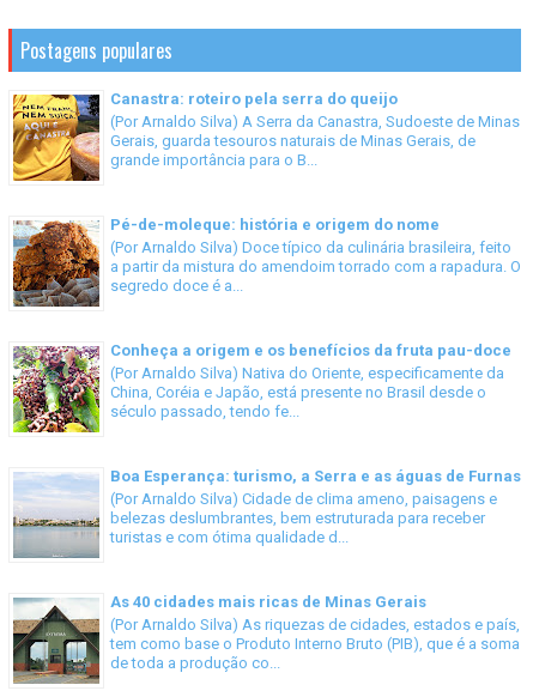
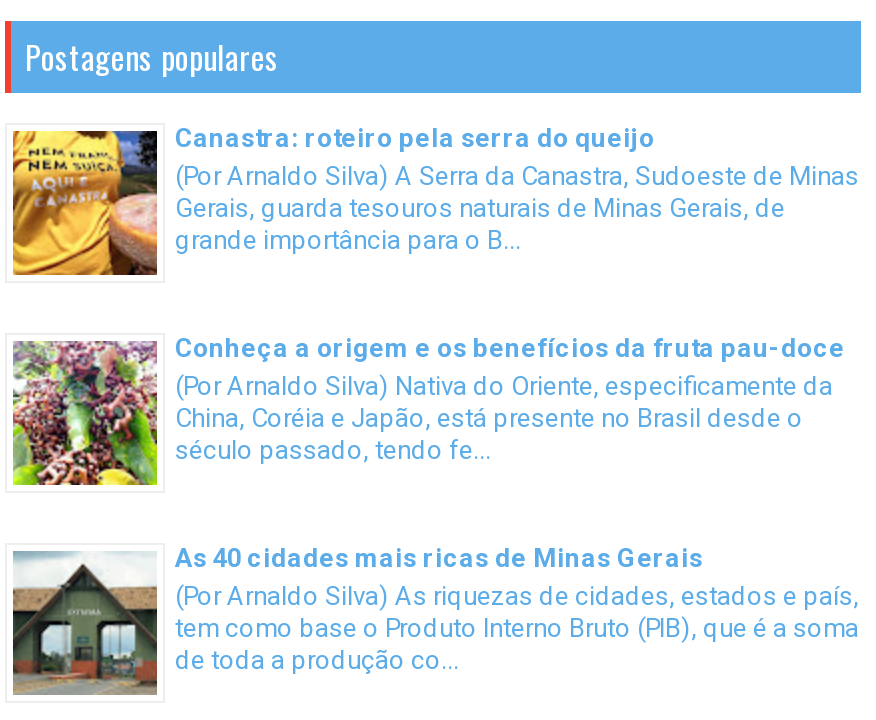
- [image]
- Pé-de-moleque: história e origem do nome
- (Por Arnaldo Silva) Doce típico da culinária brasileira, feito
- a partir da mistura do amendoim torrado com a rapadura. O
- segredo doce é a...

- [image]
- Boa Esperança: turismo, a Serra e as águas de Furnas
- (Por Arnaldo Silva) Cidade de clima ameno, paisagens e
- belezas deslumbrantes, bem estruturada para receber
- turistas e com ótima qualidade d...
